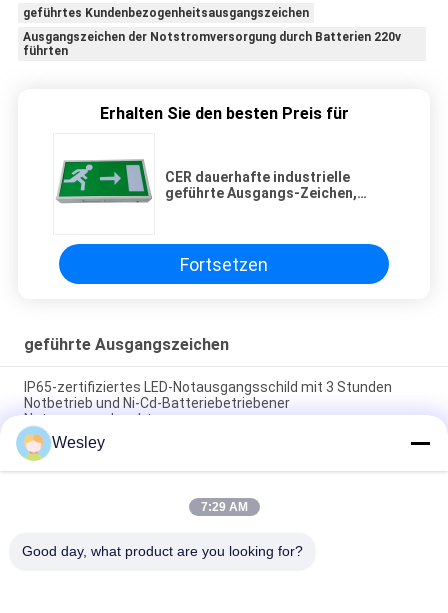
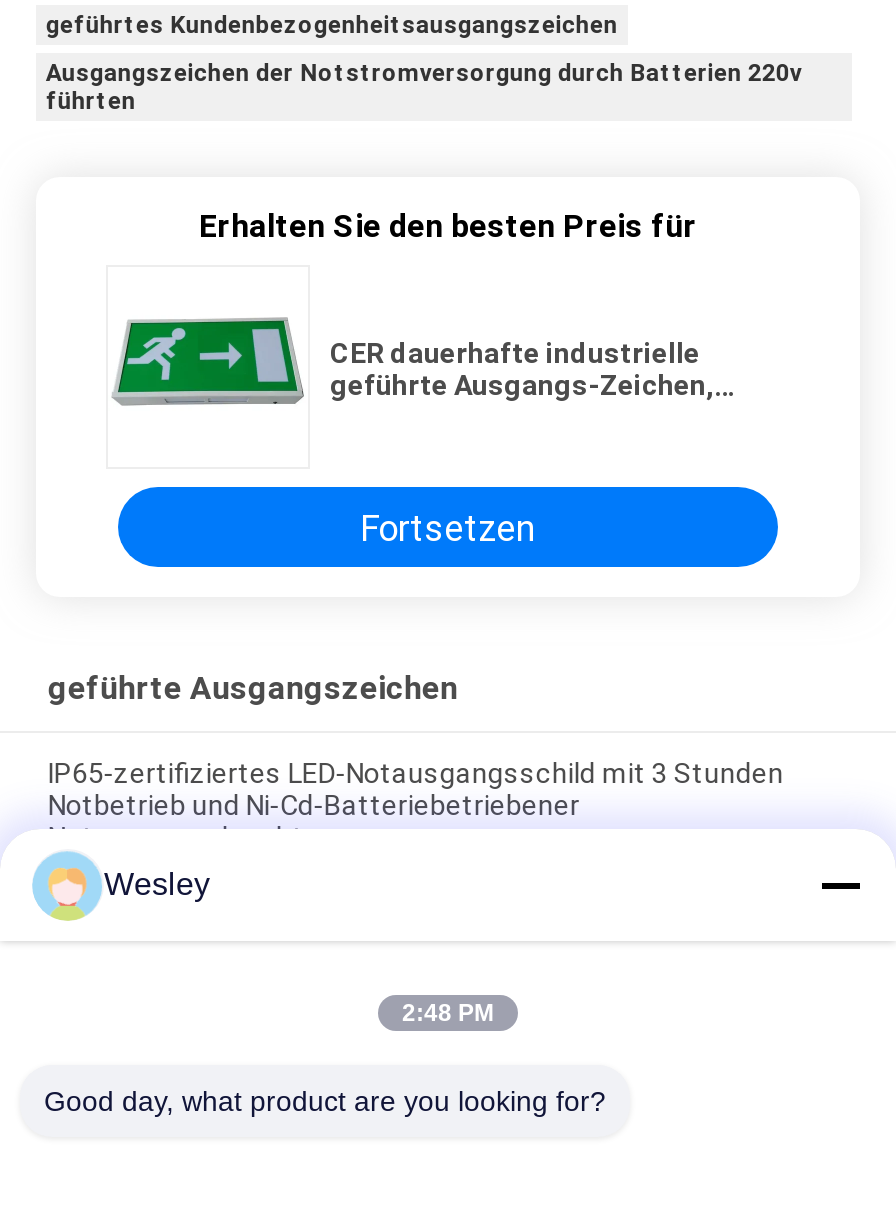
- 7:29 AM
+ 2:48 PM
